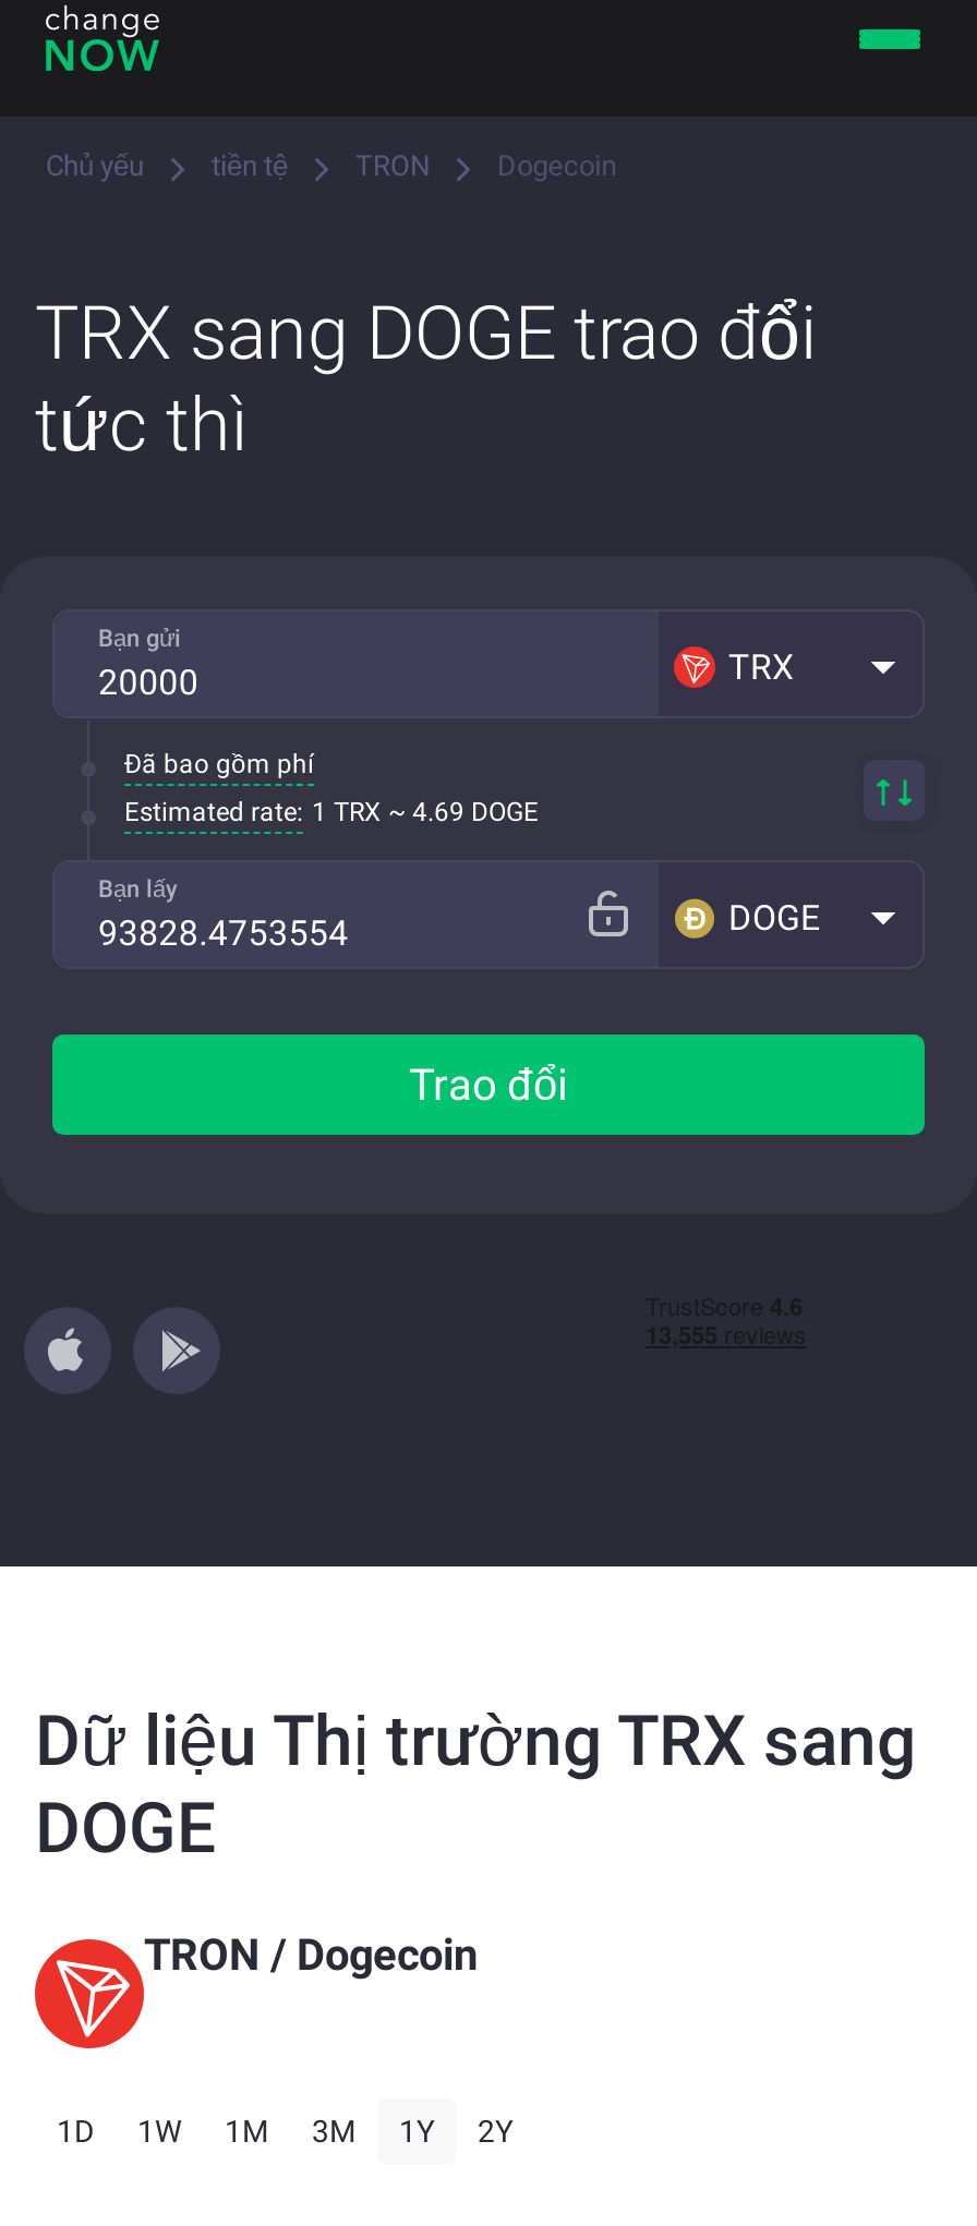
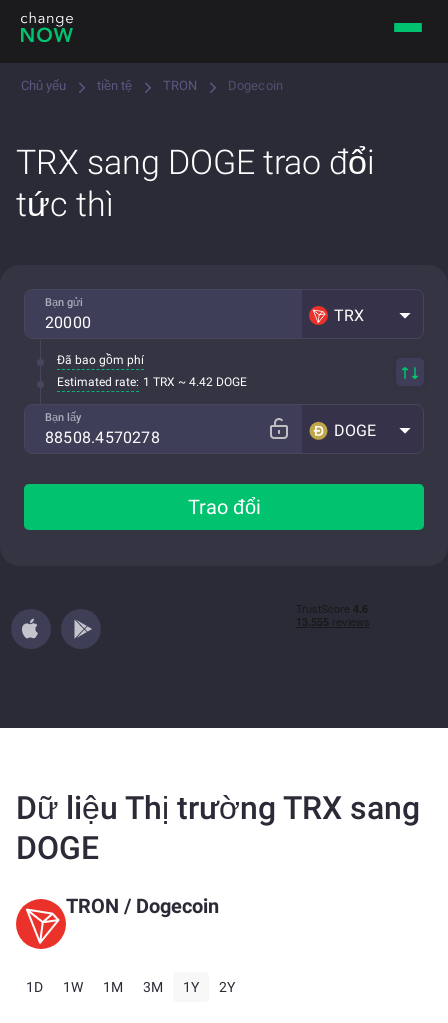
- Estimated rate: 1 TRX ~ 4.69 DOGE
+ Estimated rate: 1 TRX ~ 4.42 DOGE
